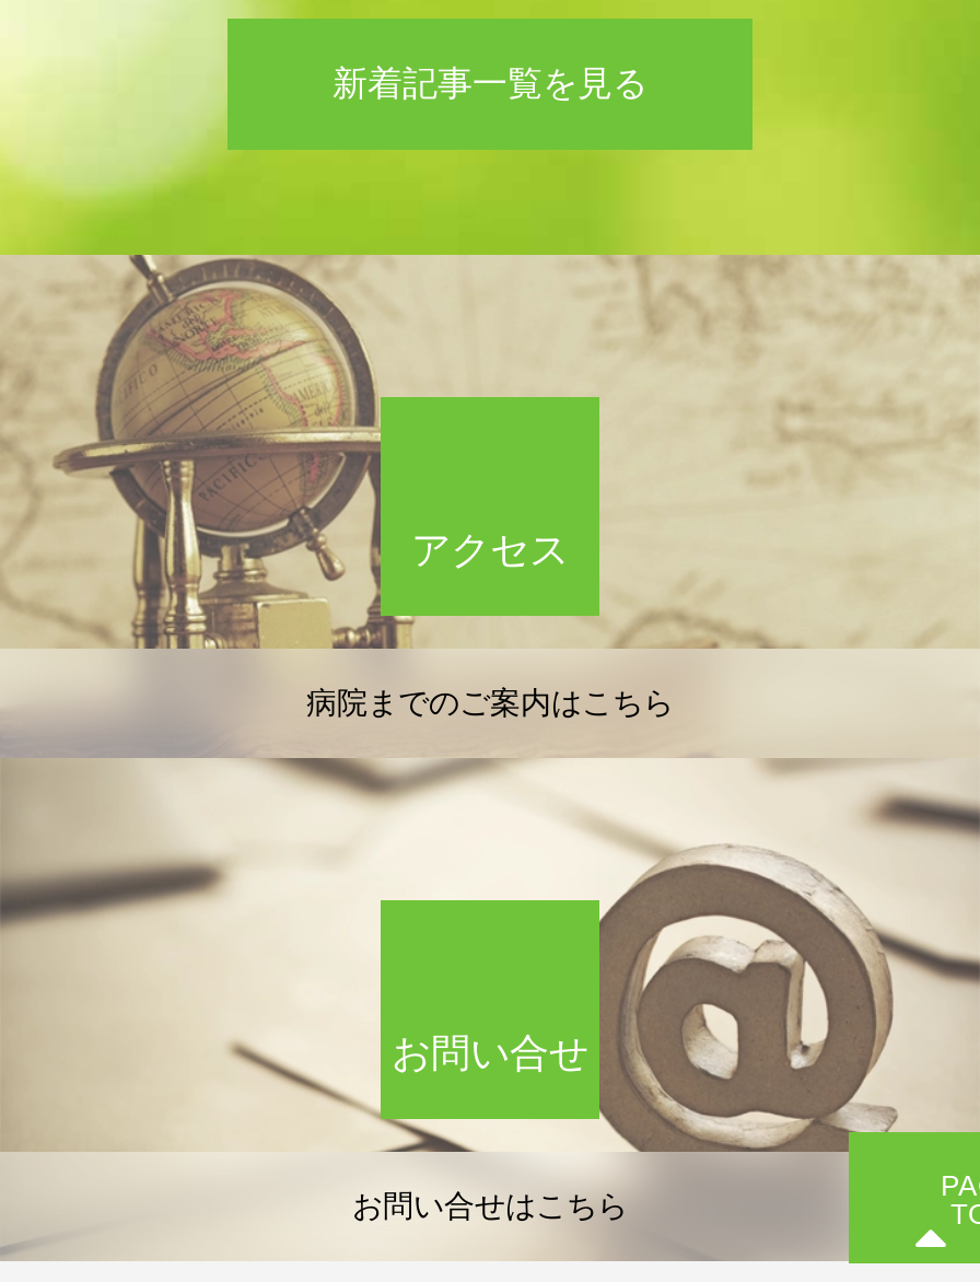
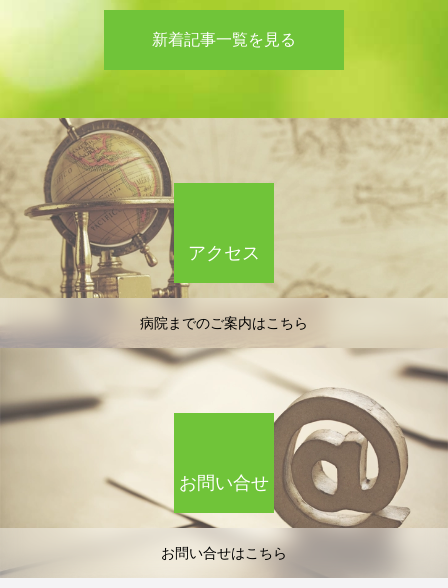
- [image]
+ [image]
